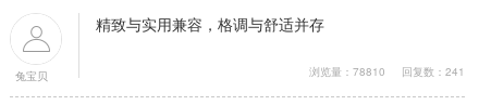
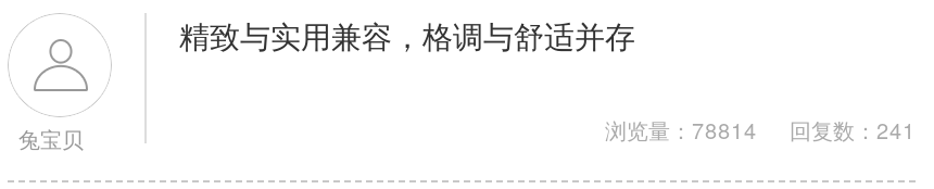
- 浏览量：78810 回复数：241
+ 浏览量：78814 回复数：241
